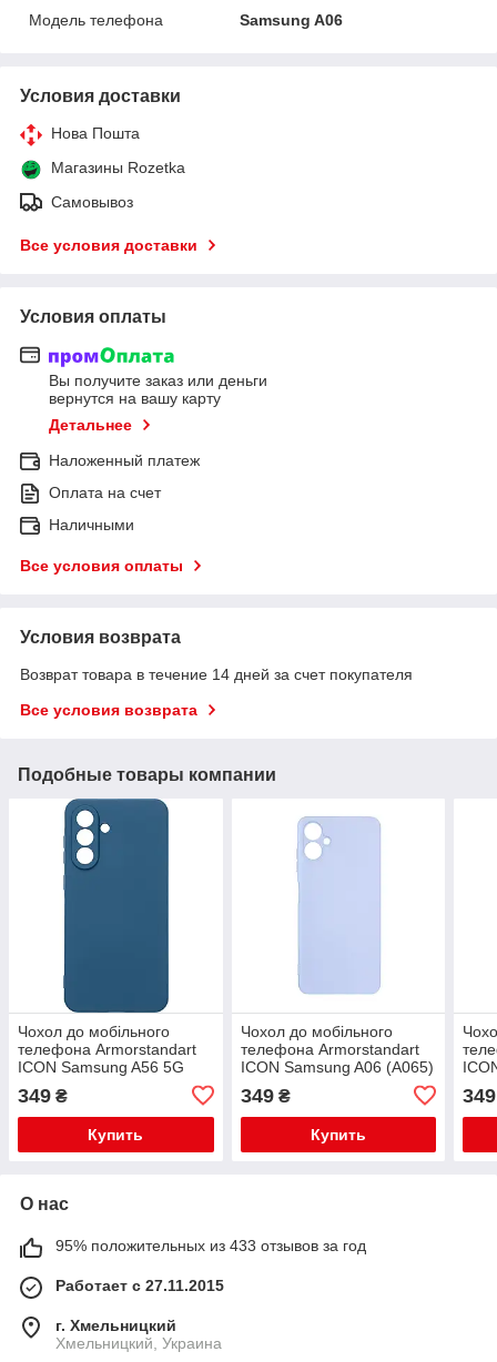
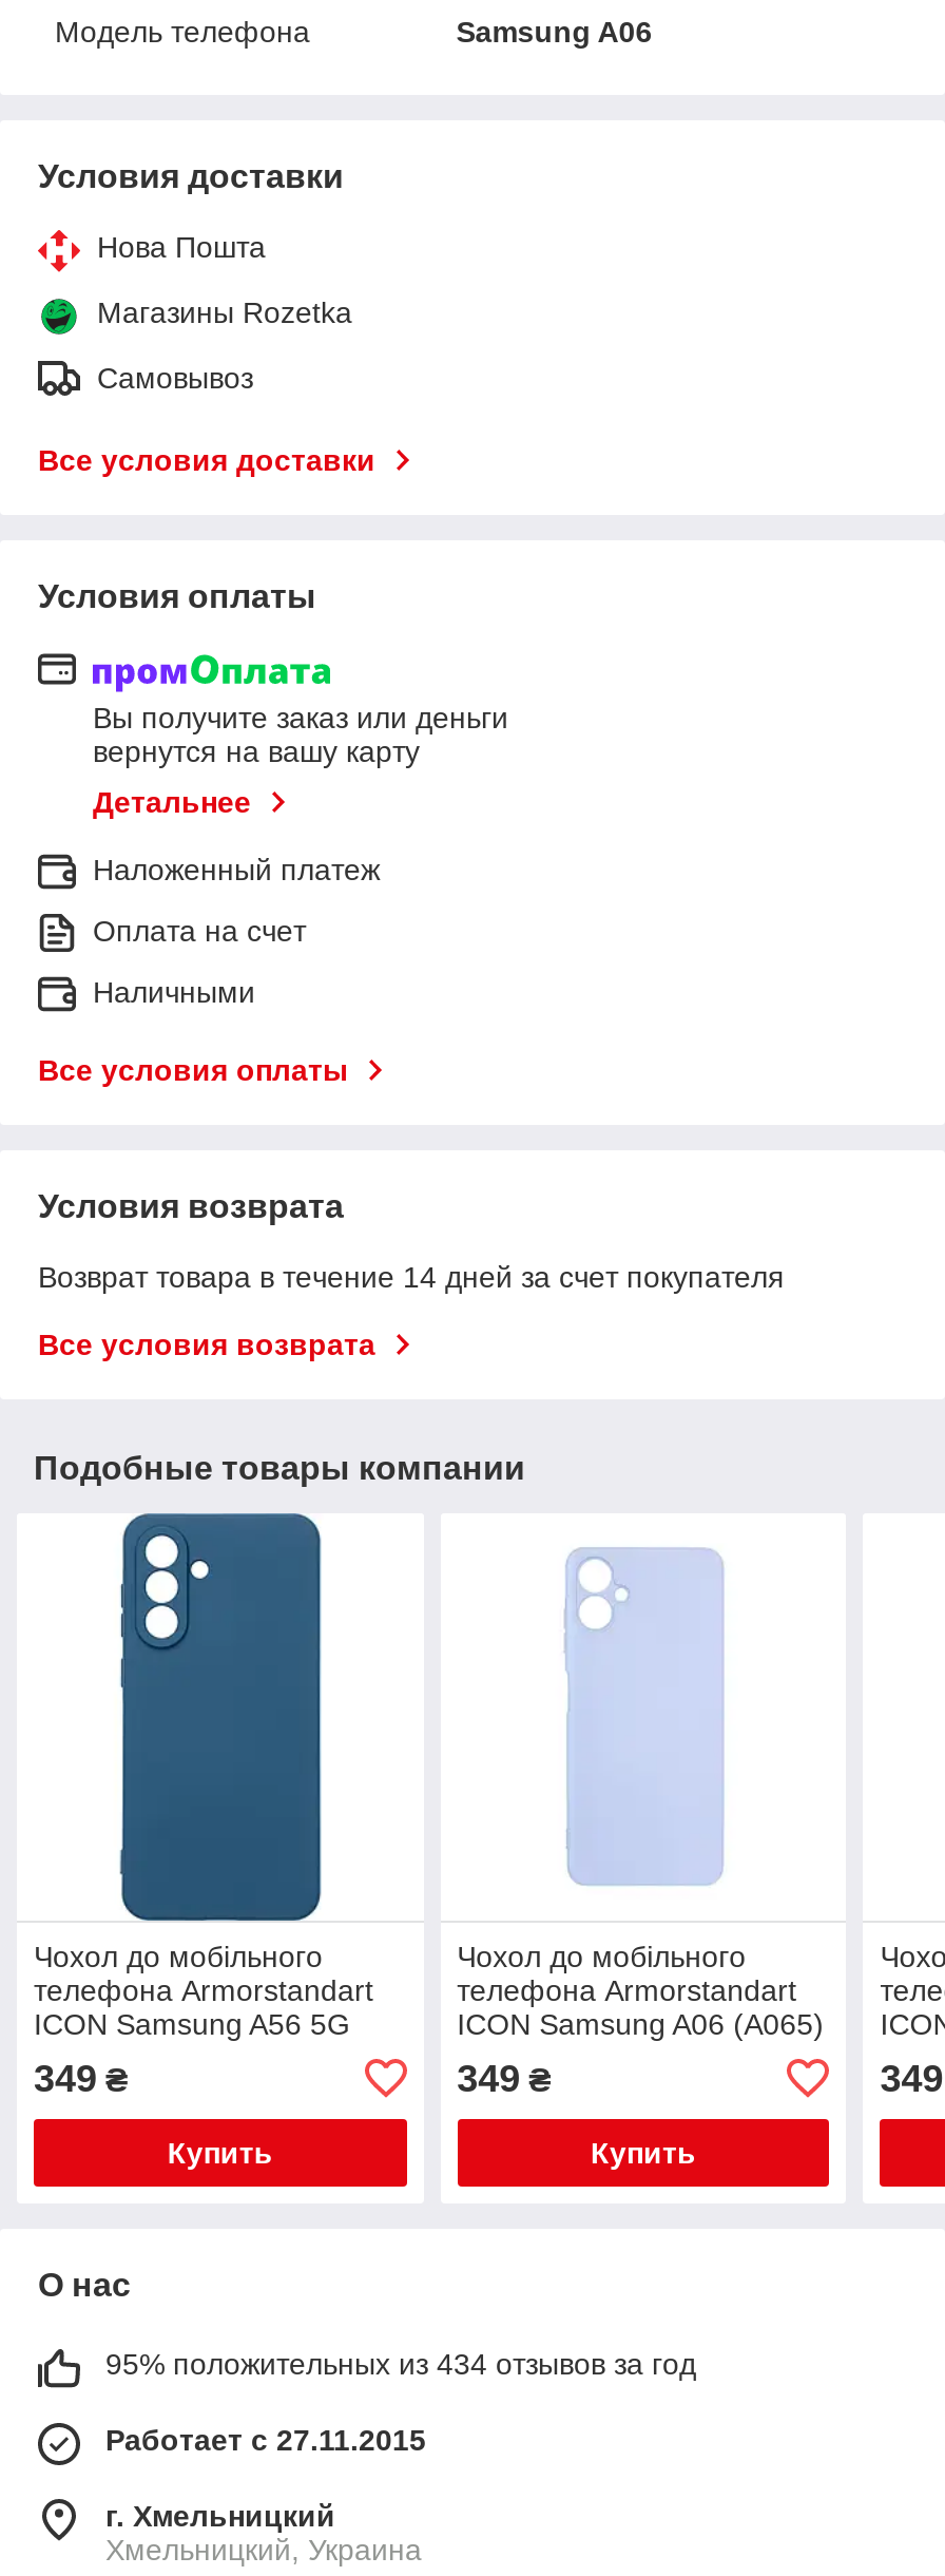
- 95% положительных из 433 отзывов за год
+ 95% положительных из 434 отзывов за год
